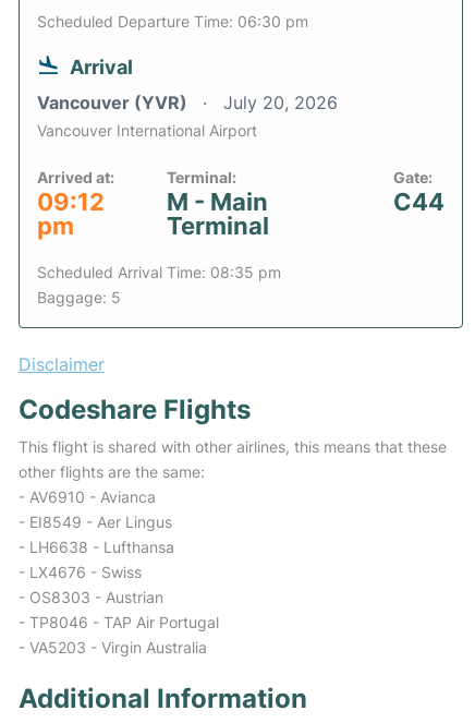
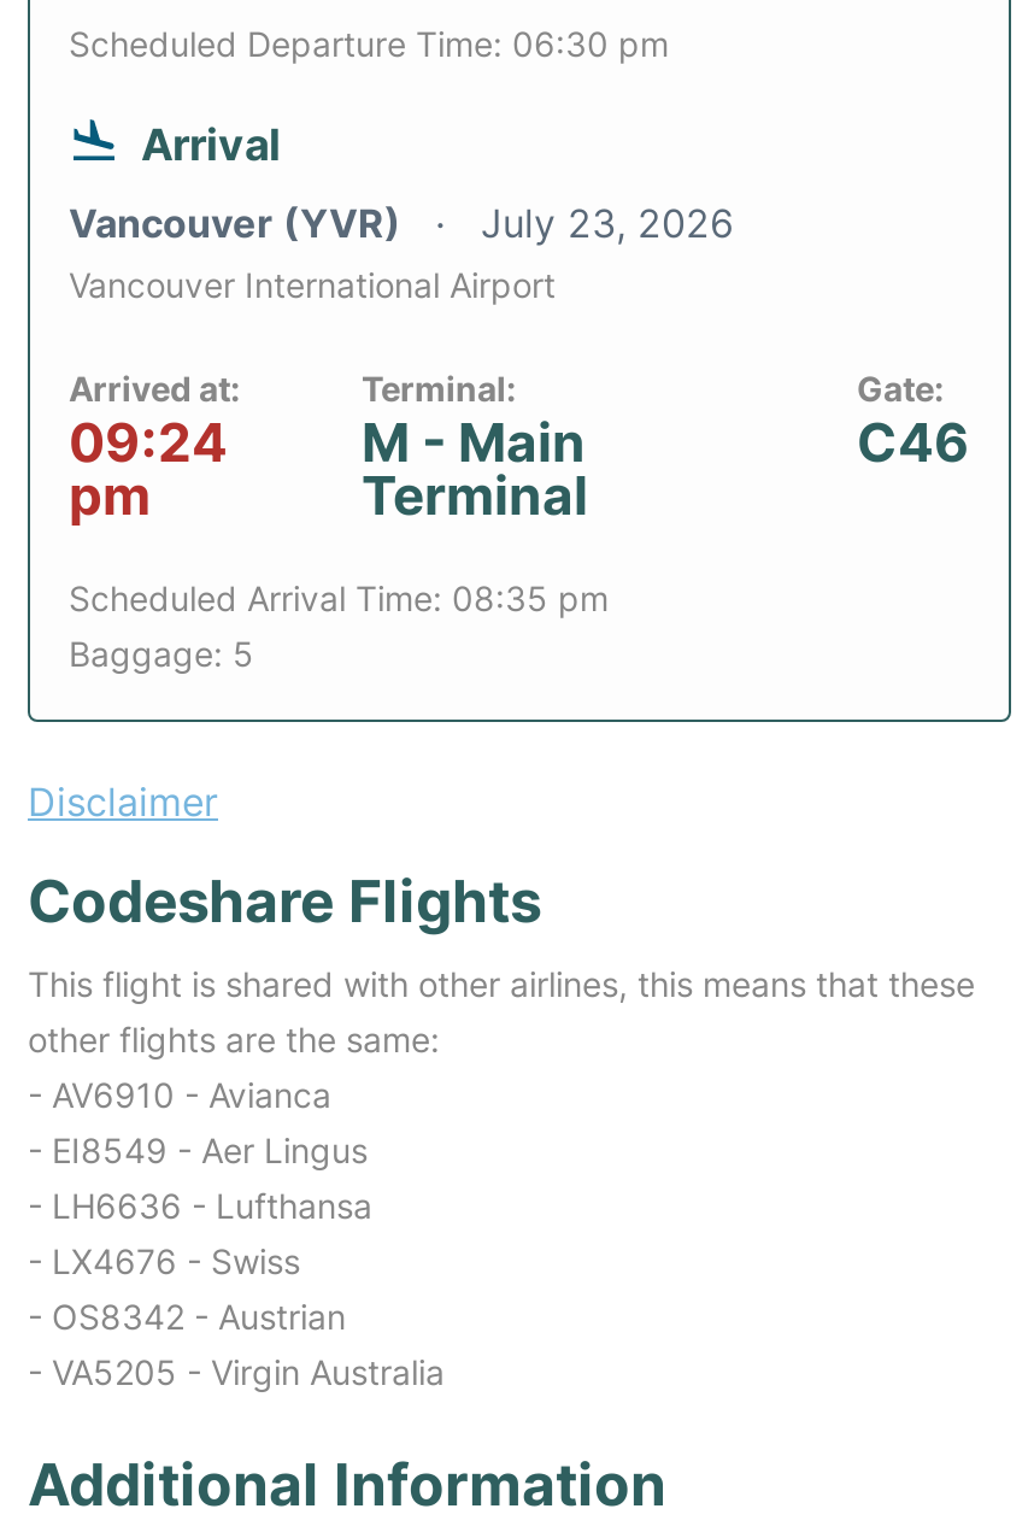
- Vancouver (YVR) July 20, 2026
+ Vancouver (YVR) July 23, 2026

- 09:12
+ 09:24

- C44
+ C46

- - LH6638 - Lufthansa
+ - LH6636 - Lufthansa

- - OS8303 - Austrian
- - TP8046 - TAP Air Portugal
- - VA5203 - Virgin Australia
+ - OS8342 - Austrian
+ - VA5205 - Virgin Australia
